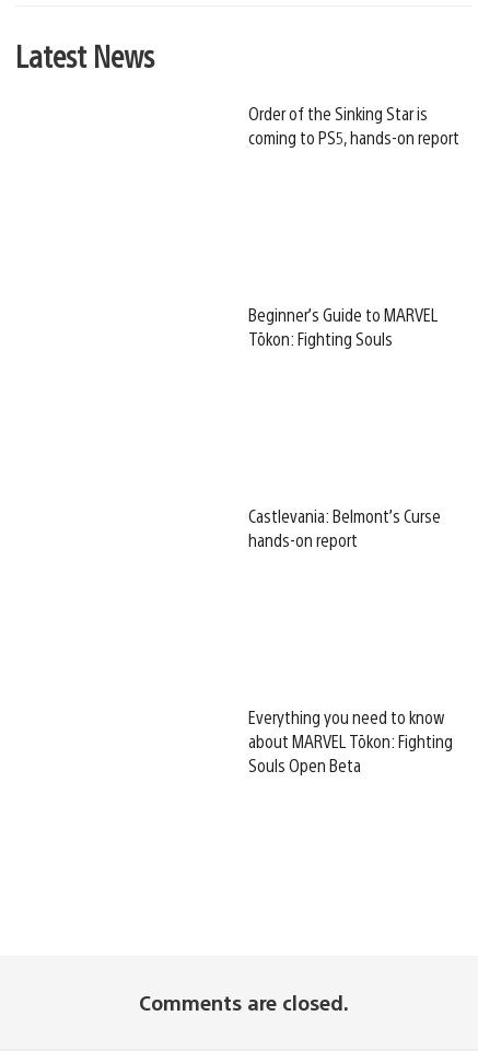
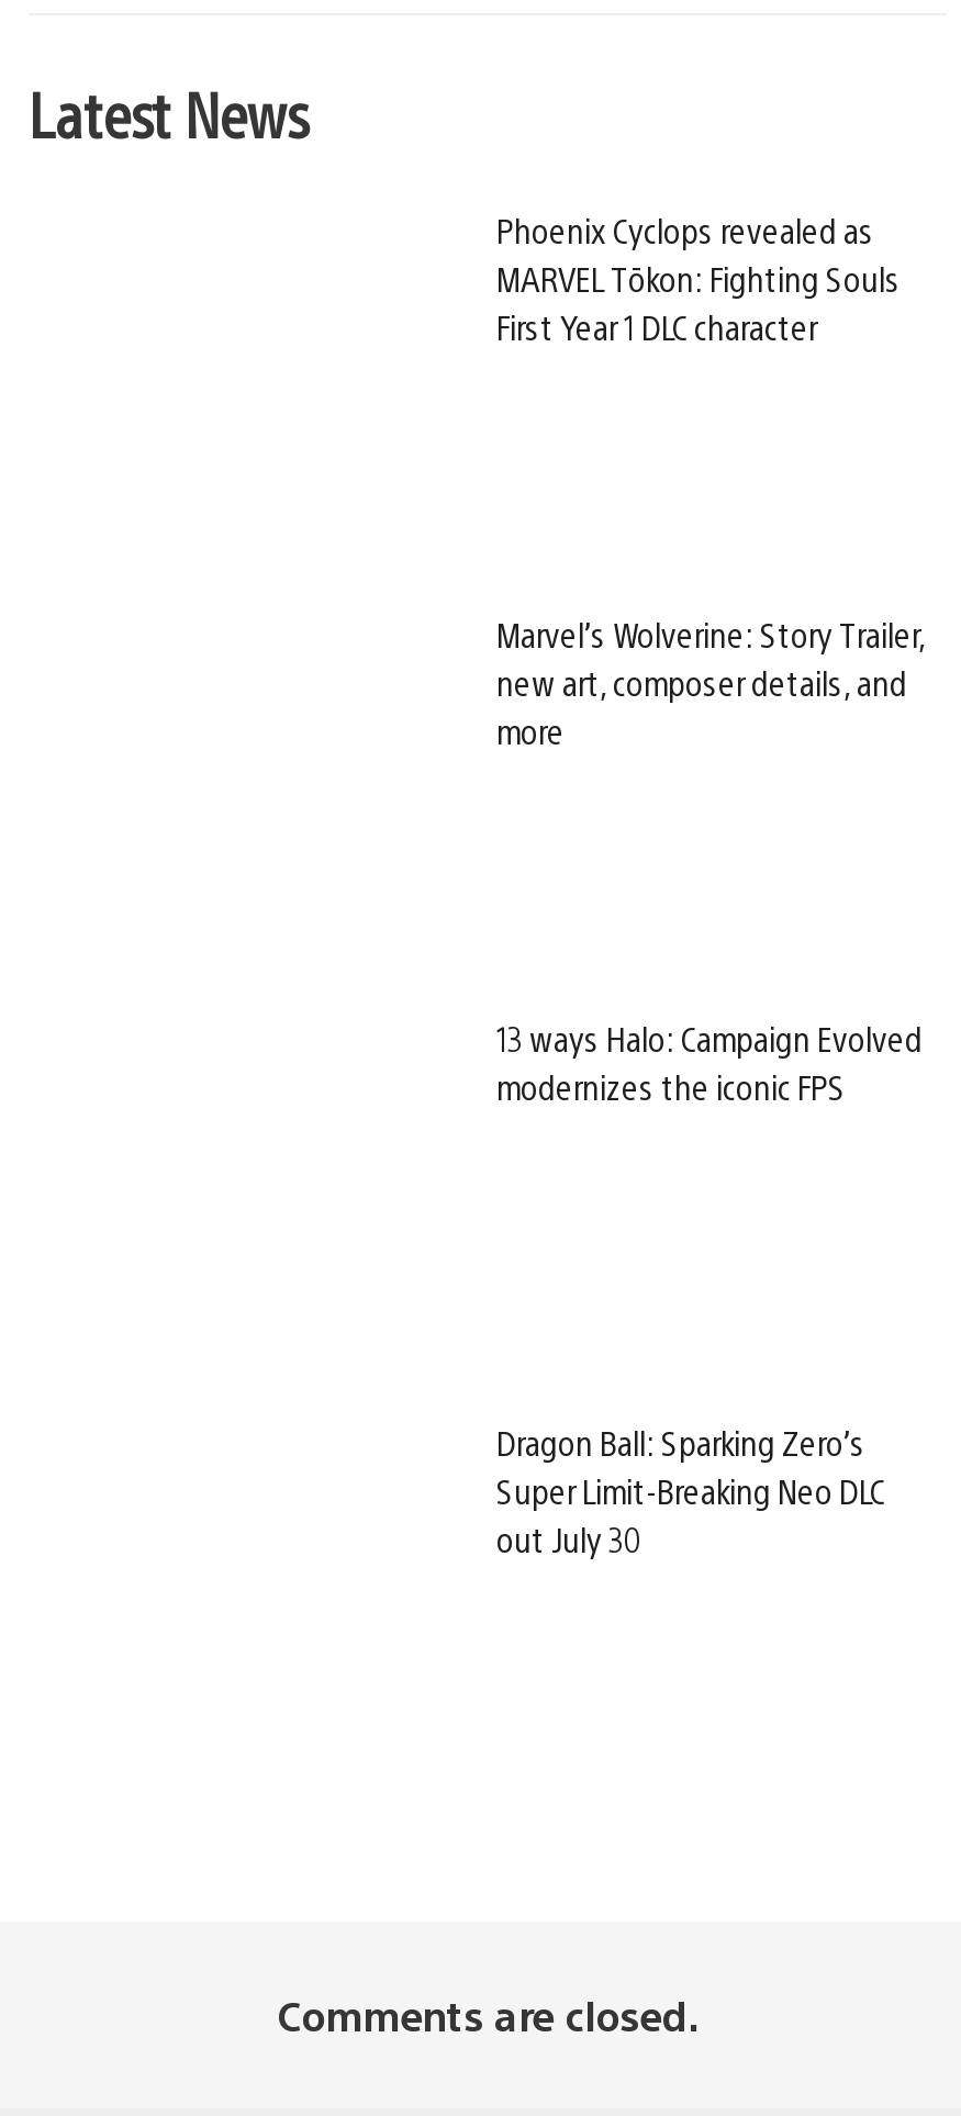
- Order of the Sinking Star is
- coming to PS5, hands-on report
+ Phoenix Cyclops revealed as
+ MARVEL Tōkon: Fighting Souls
+ First Year 1 DLC character

- Beginner’s Guide to MARVEL
- Tōkon: Fighting Souls
+ Marvel’s Wolverine: Story Trailer,
+ new art, composer details, and
+ more

- Castlevania: Belmont’s Curse
- hands-on report
+ 13 ways Halo: Campaign Evolved
+ modernizes the iconic FPS

- Everything you need to know
- about MARVEL Tōkon: Fighting
- Souls Open Beta
+ Dragon Ball: Sparking Zero’s
+ Super Limit-Breaking Neo DLC
+ out July 30
